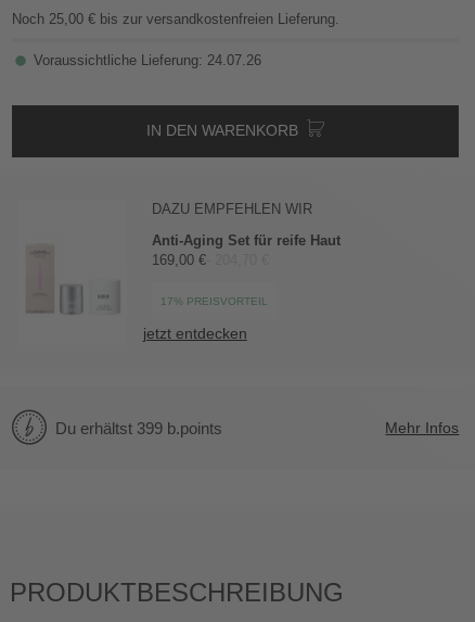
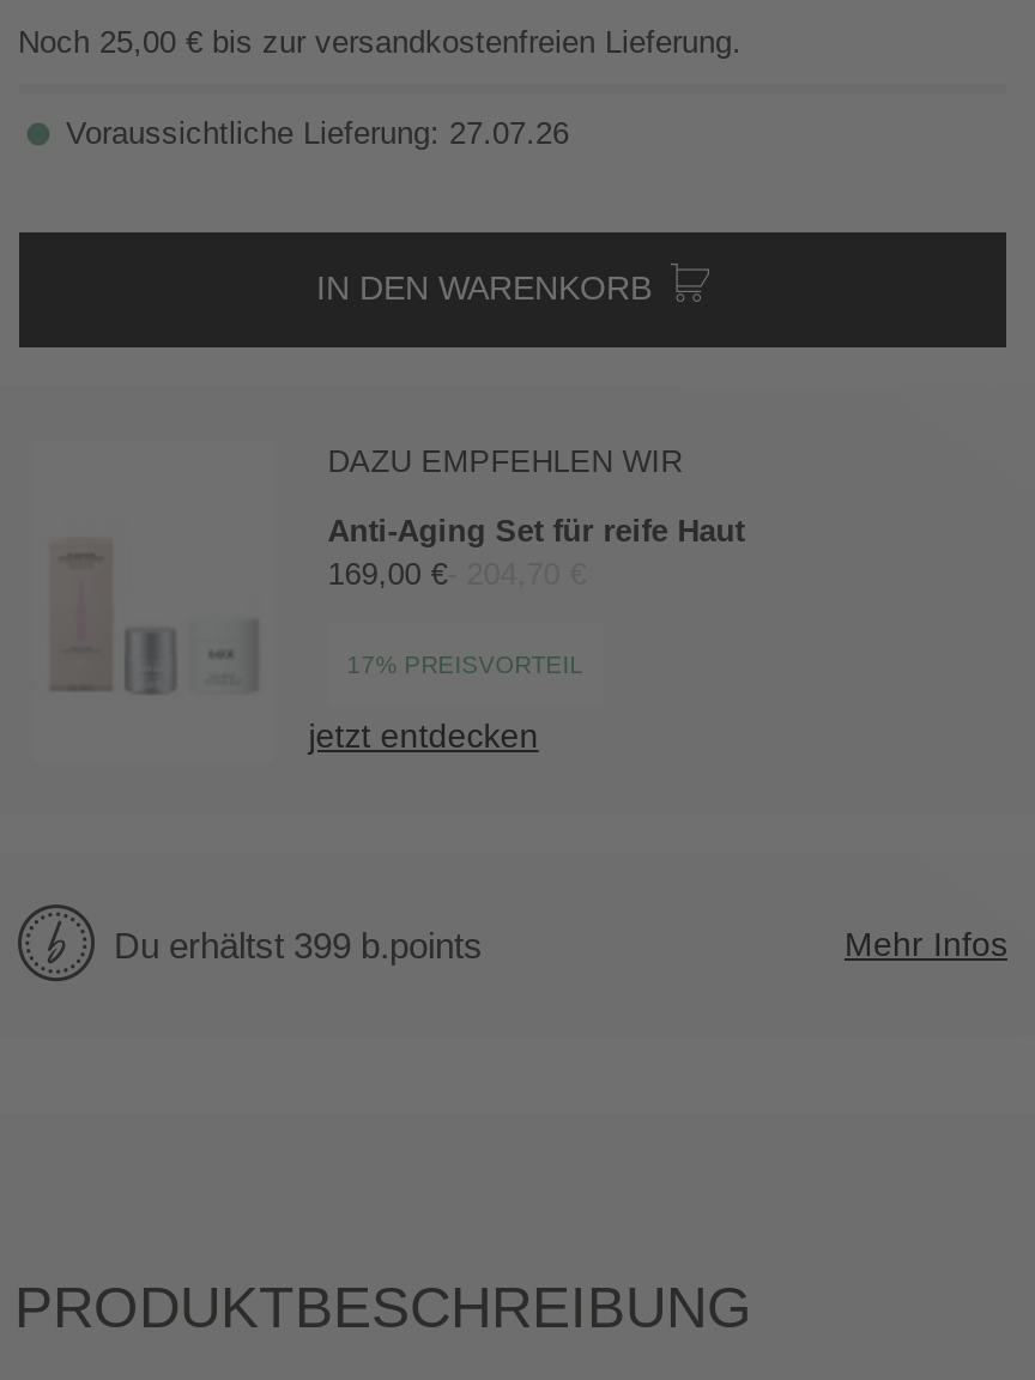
- Voraussichtliche Lieferung: 24.07.26
+ Voraussichtliche Lieferung: 27.07.26
